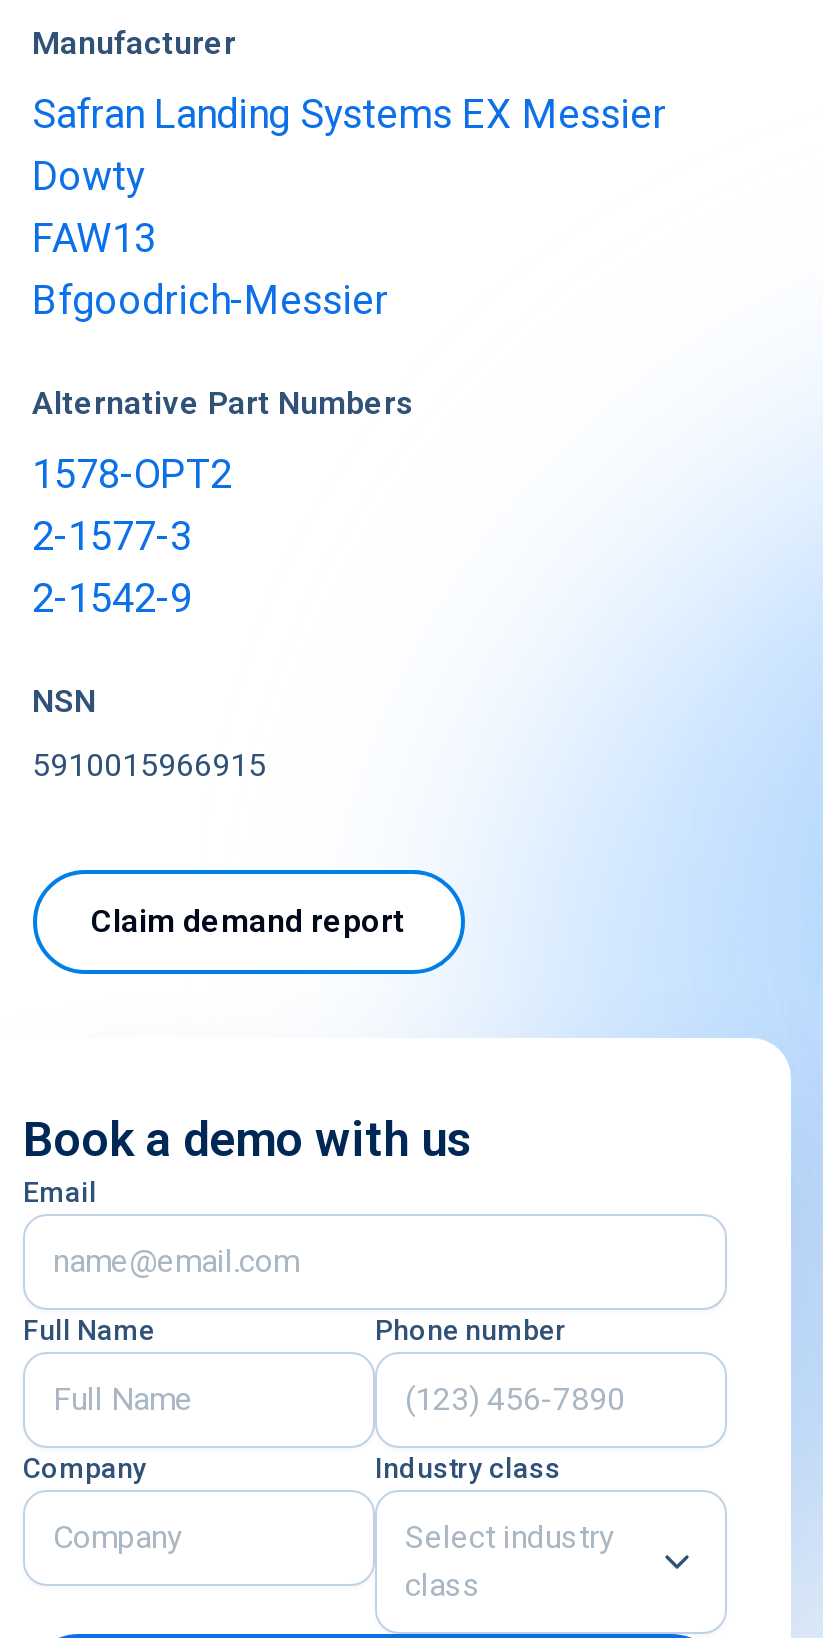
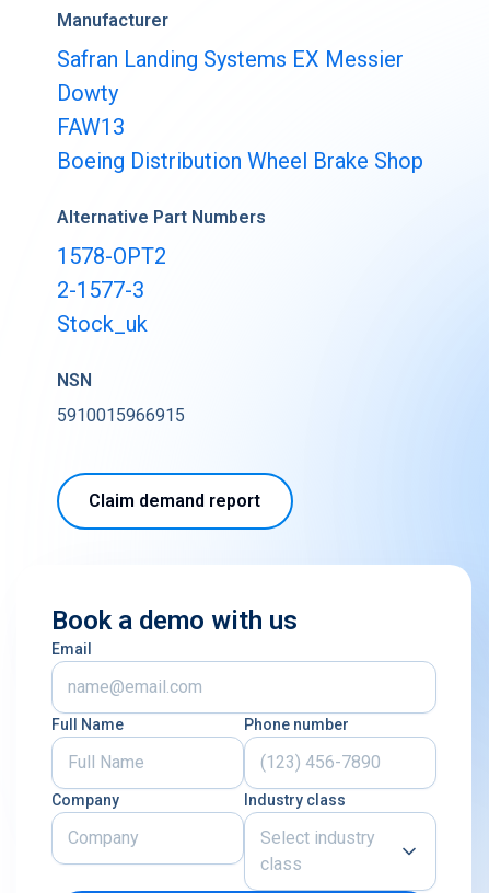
- Bfgoodrich-Messier
+ Boeing Distribution Wheel Brake Shop

- 2-1542-9
+ Stock_uk
